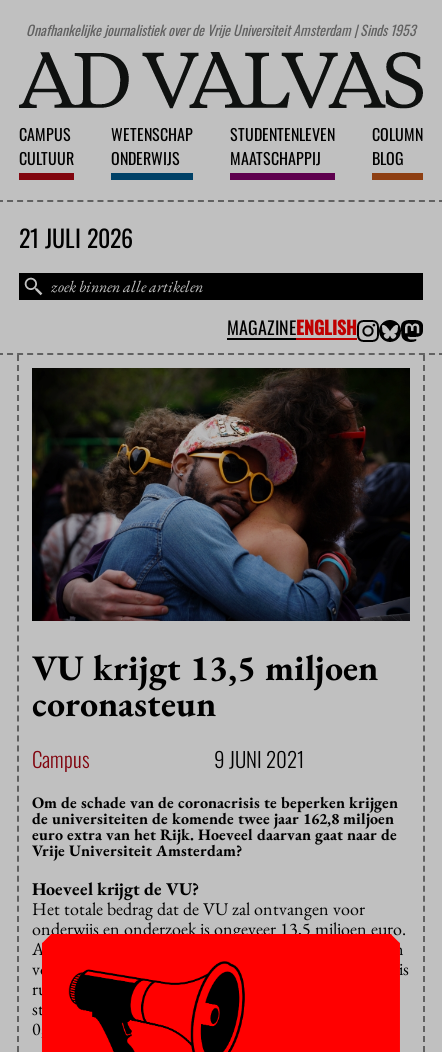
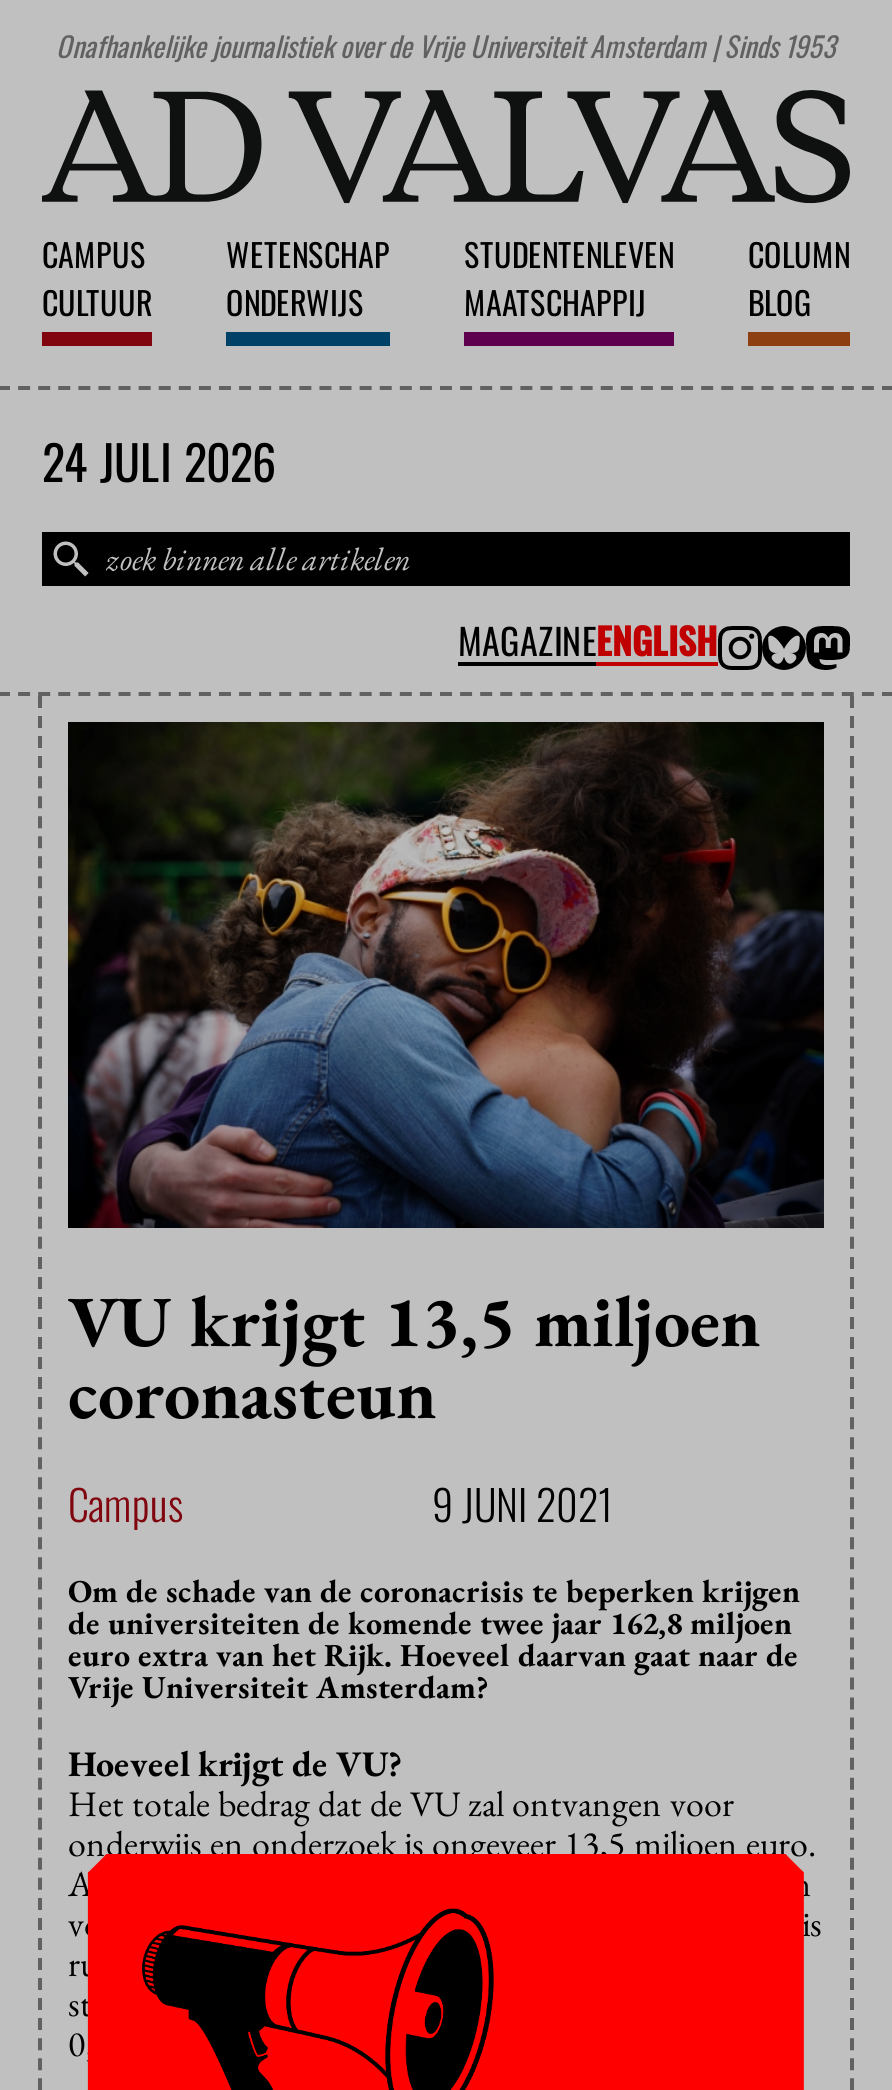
- 21 JULI 2026
+ 24 JULI 2026
